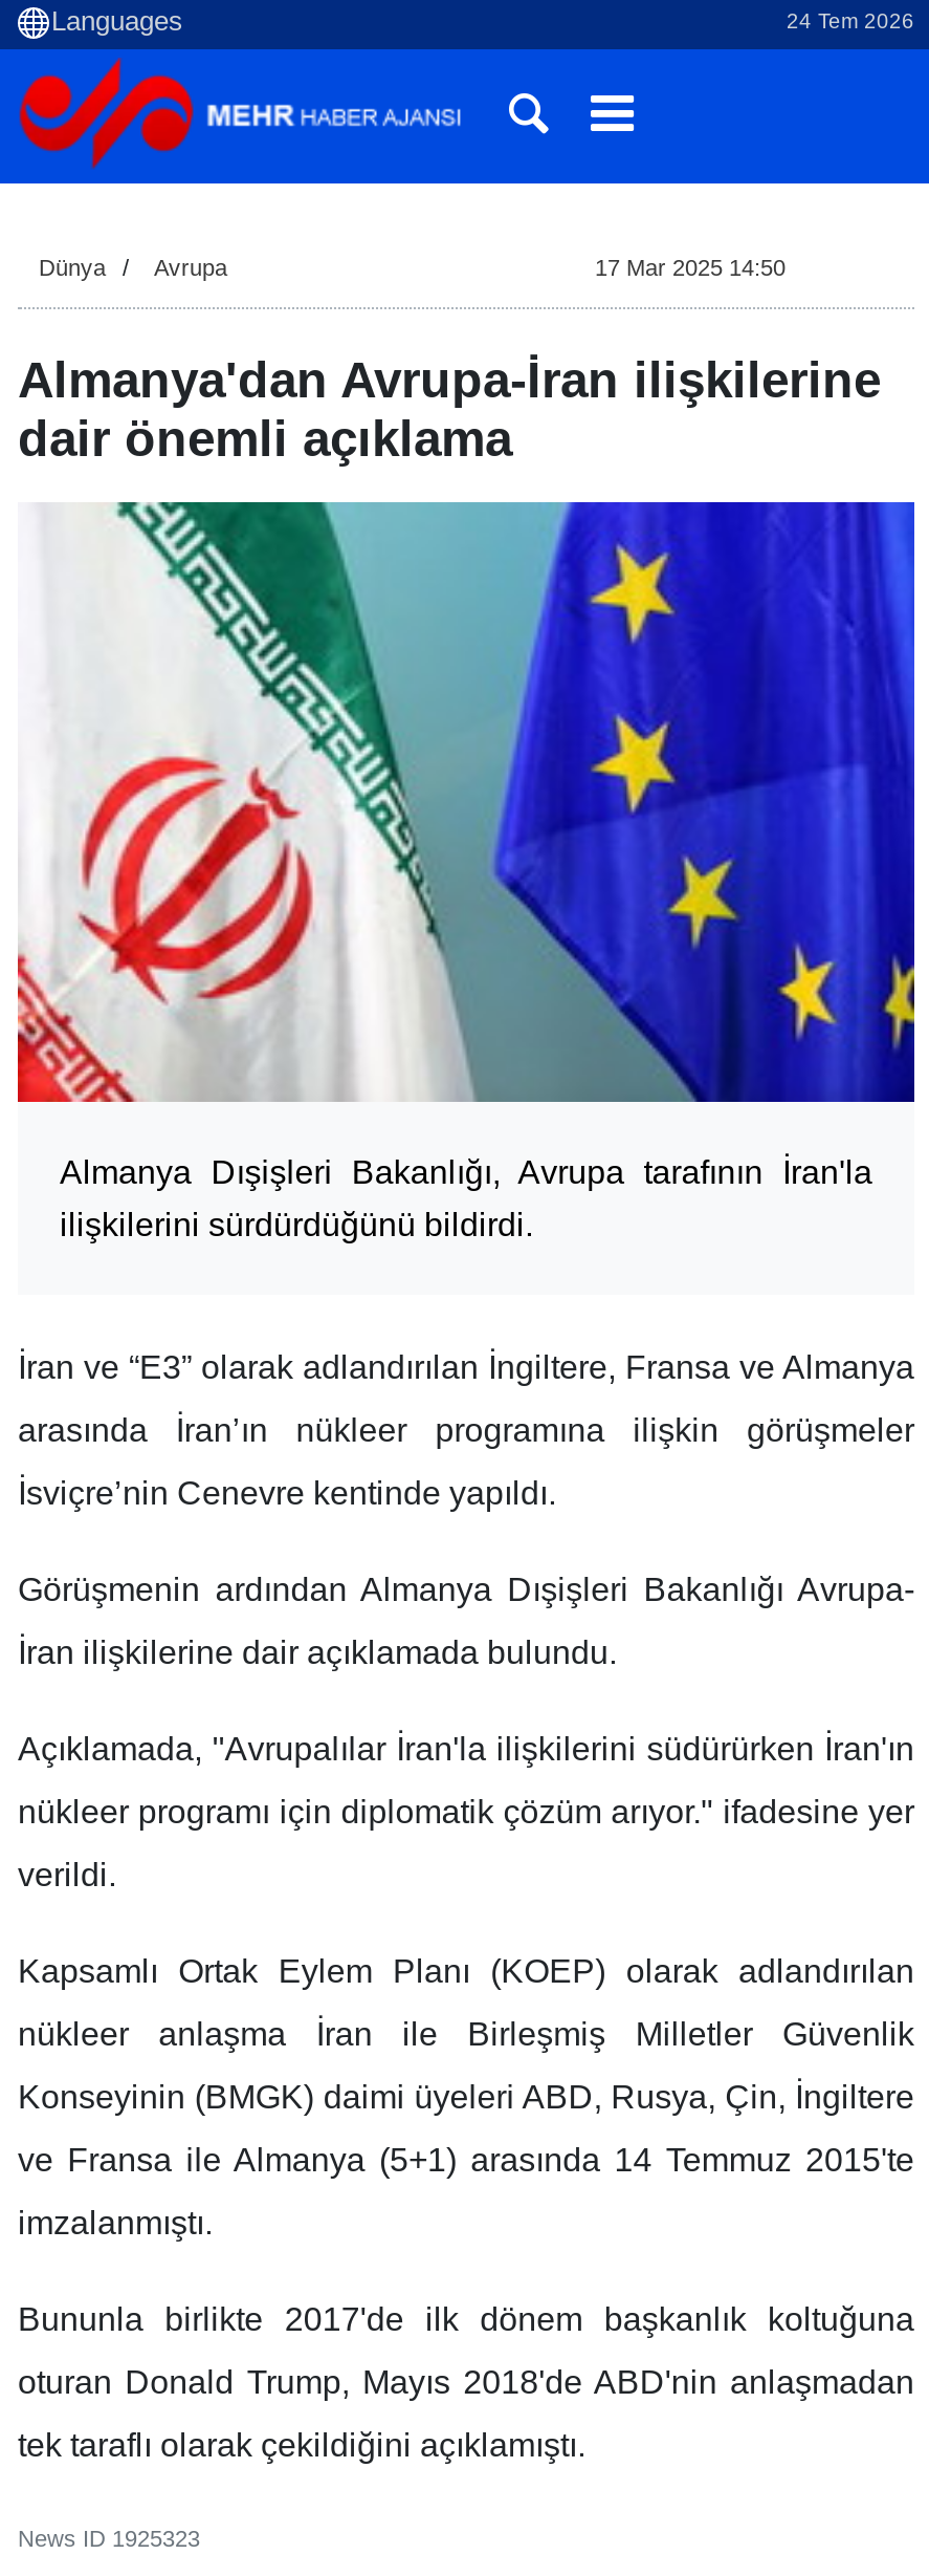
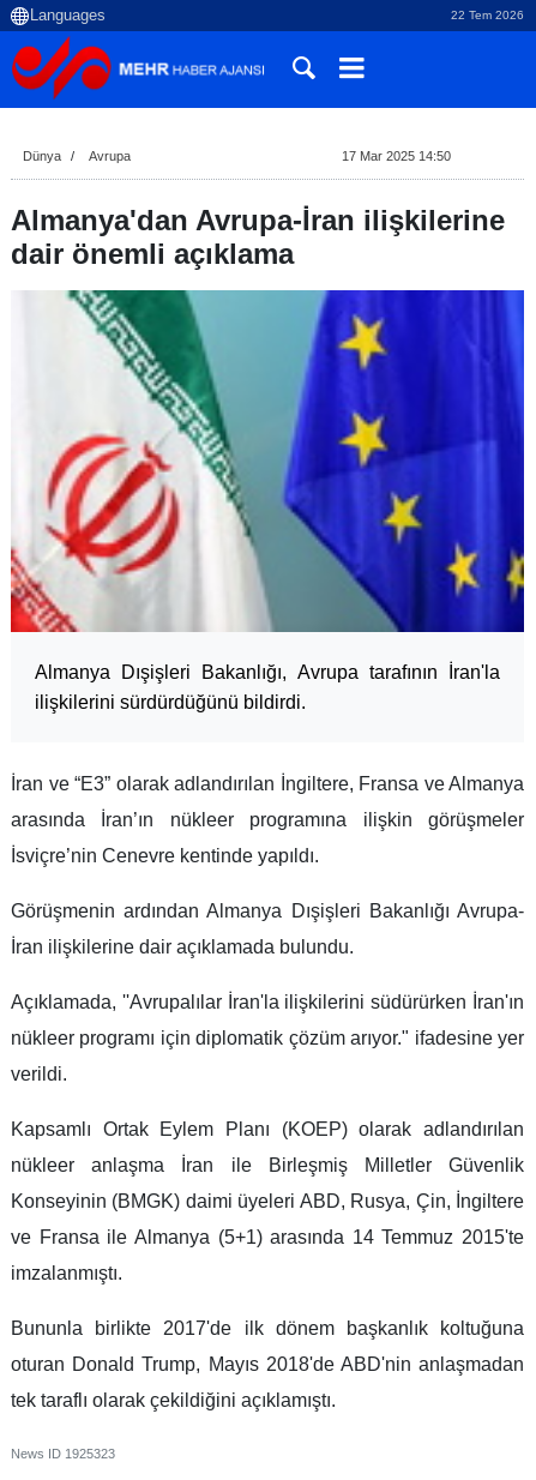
- 24 Tem 2026
+ 22 Tem 2026
